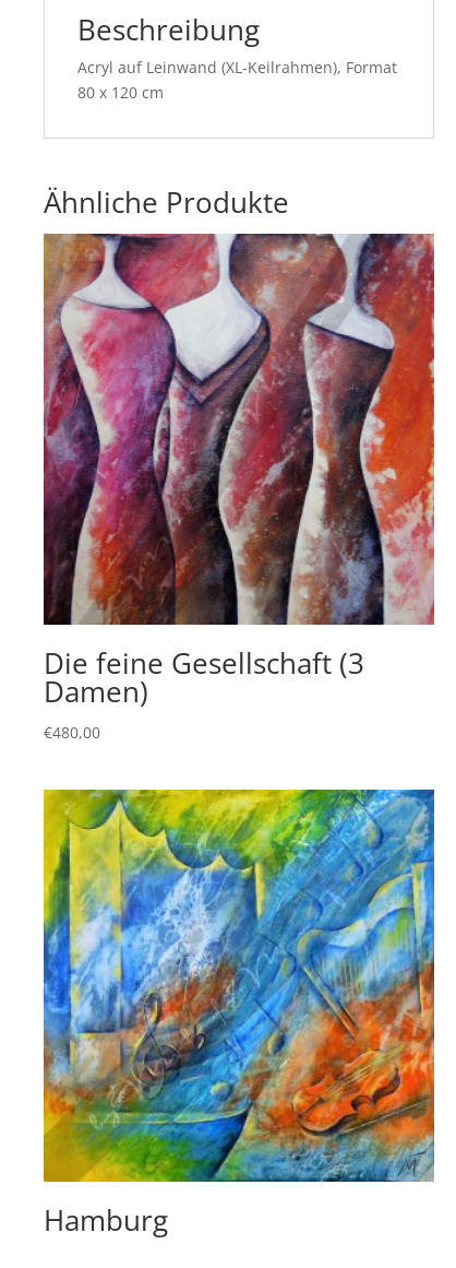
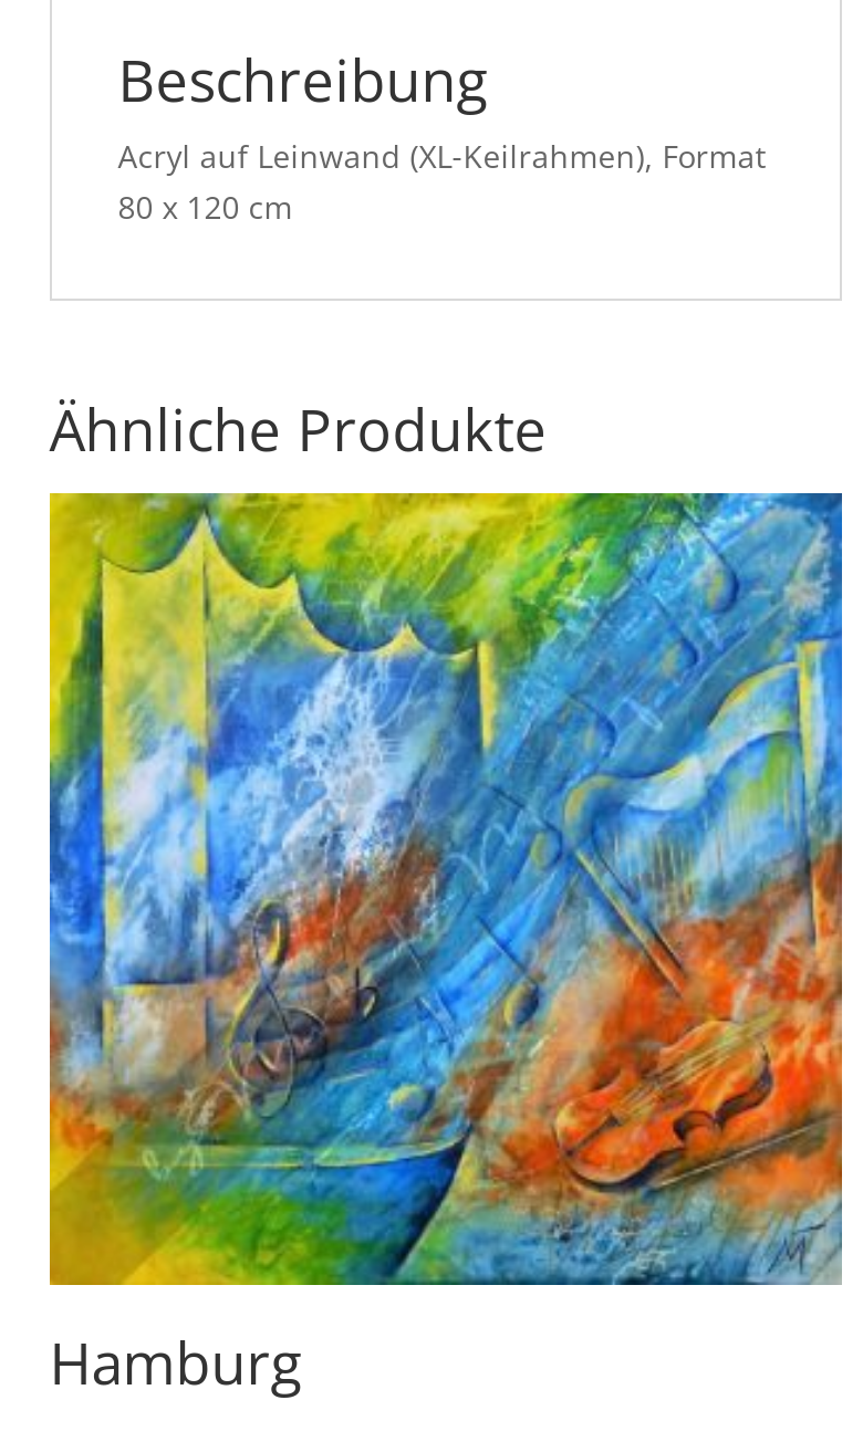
- [image]
- Die feine Gesellschaft (3
- Damen)
- €480,00
